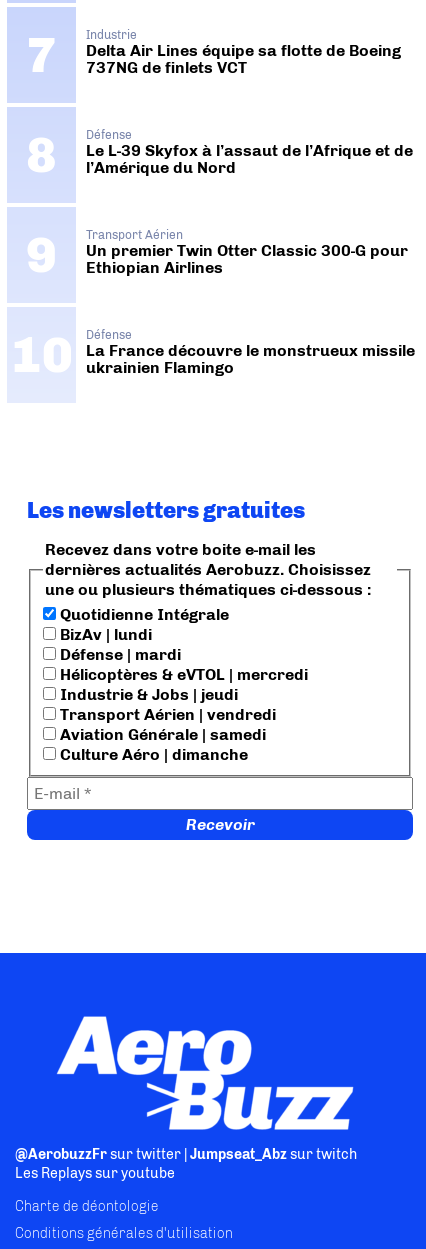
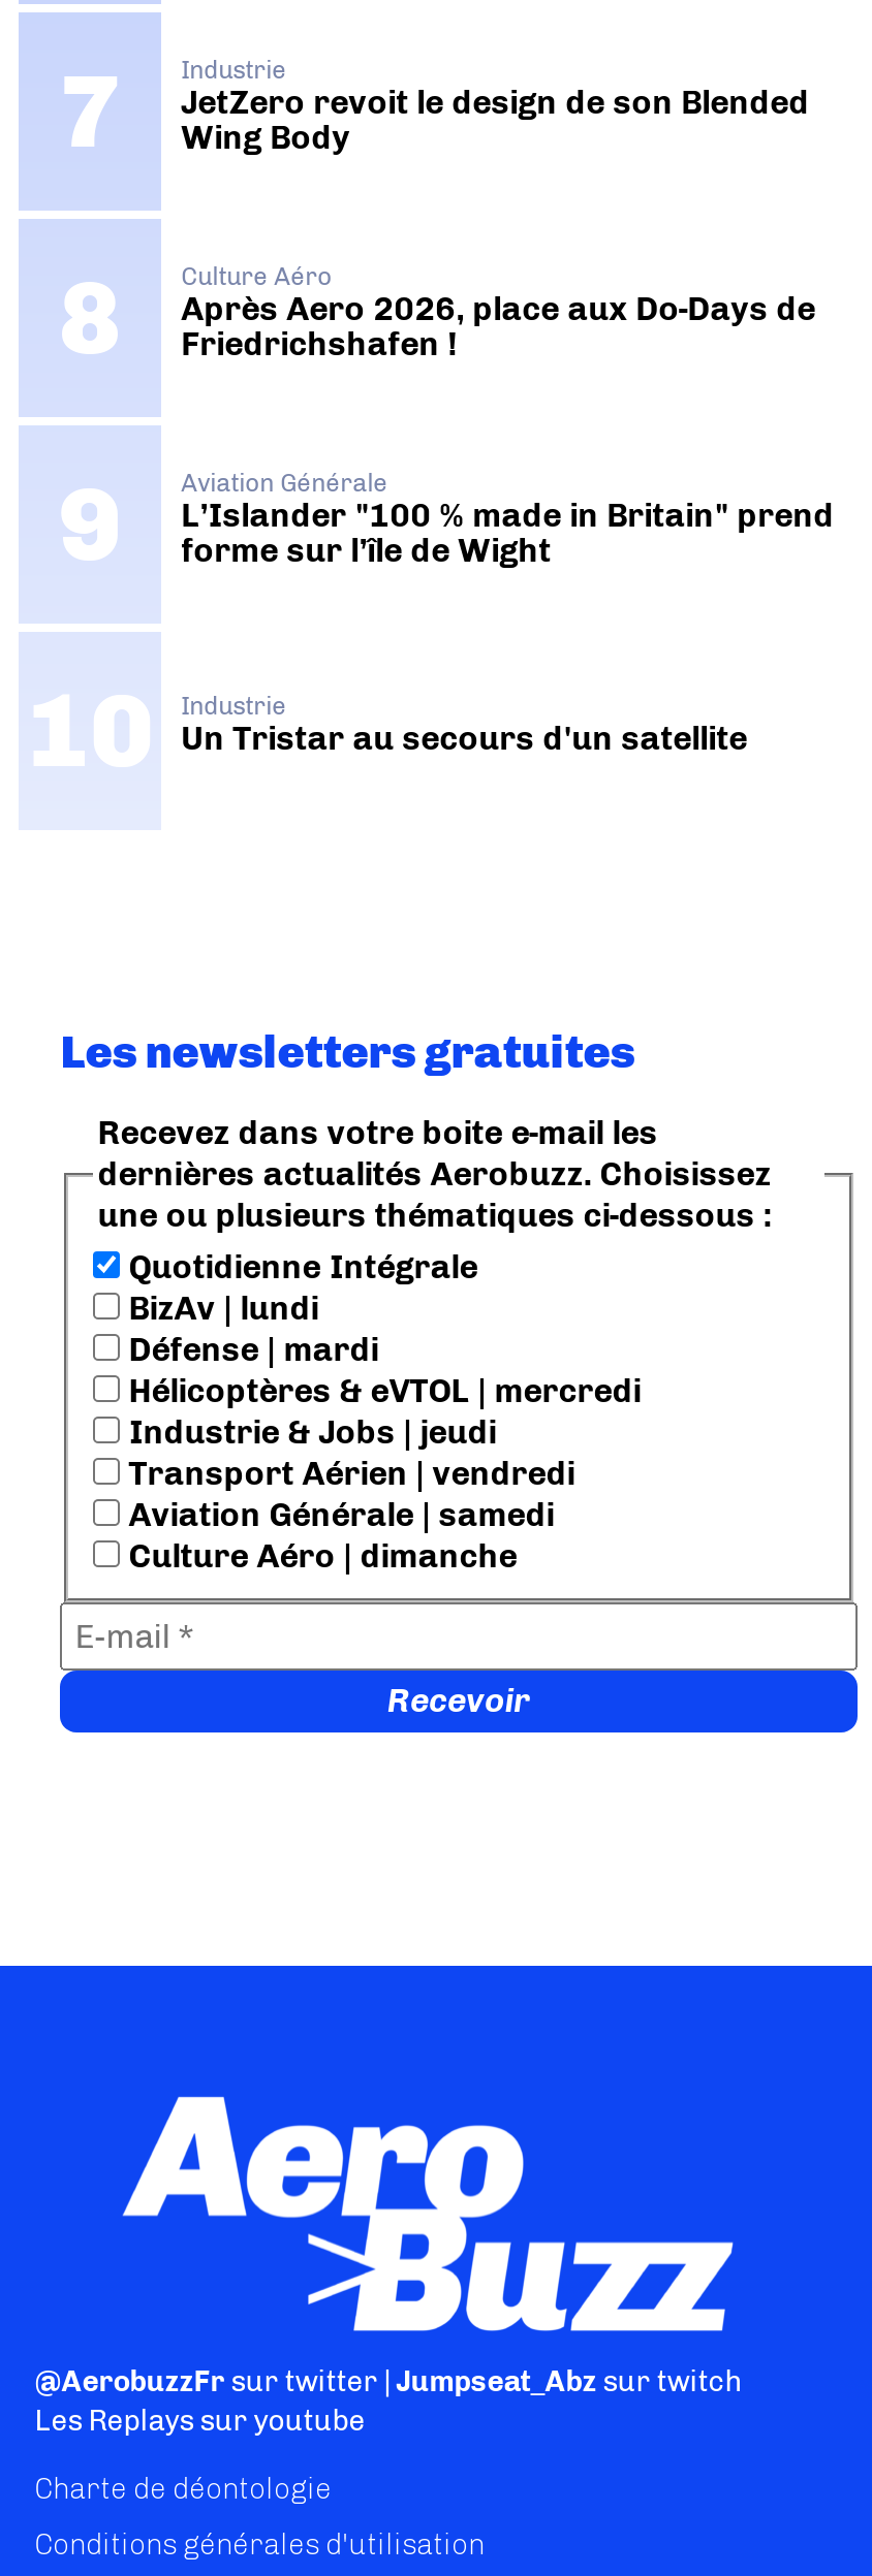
- Delta Air Lines équipe sa flotte de Boeing
- 737NG de finlets VCT
+ JetZero revoit le design de son Blended
+ Wing Body

- Défense
- Le L-39 Skyfox à l’assaut de l’Afrique et de
- l’Amérique du Nord
+ Culture Aéro
+ Après Aero 2026, place aux Do-Days de
+ Friedrichshafen !

- Transport Aérien
- Un premier Twin Otter Classic 300-G pour
- Ethiopian Airlines
+ Aviation Générale
+ L’Islander "100 % made in Britain" prend
+ forme sur l’île de Wight

- Défense
- La France découvre le monstrueux missile
- ukrainien Flamingo
+ Industrie
+ Un Tristar au secours d'un satellite
